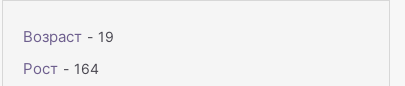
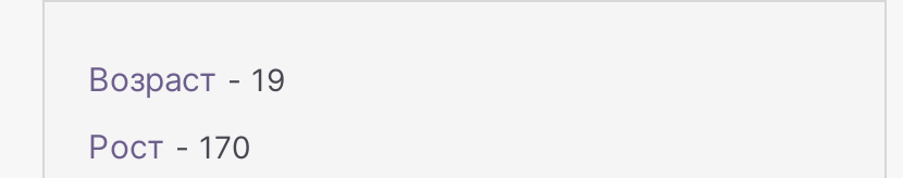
- Рост 164
+ Рост 170
